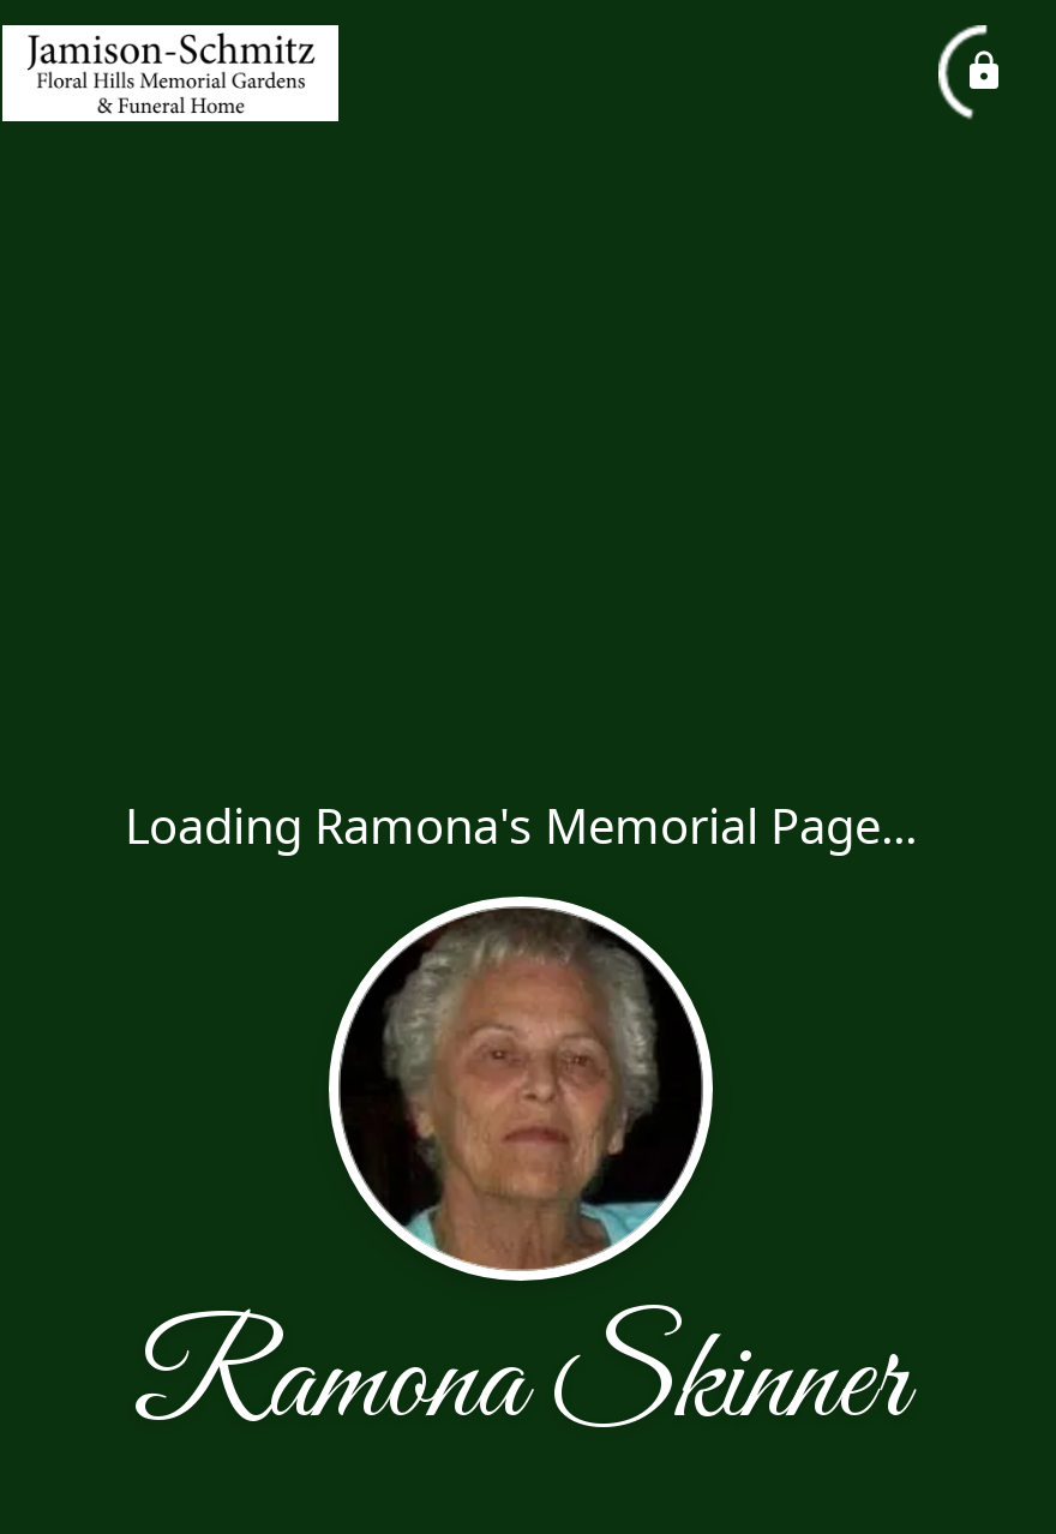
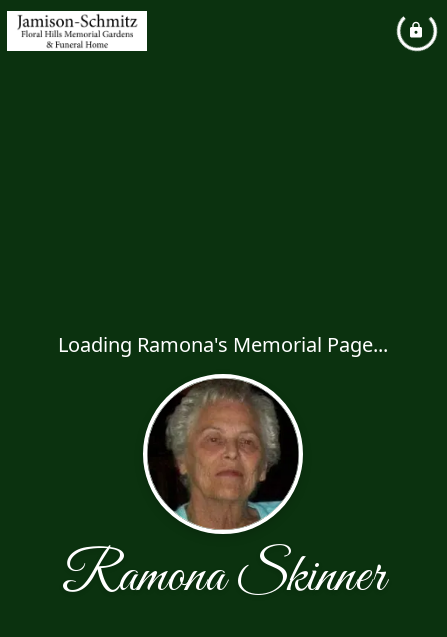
- [image]
+ [image]
